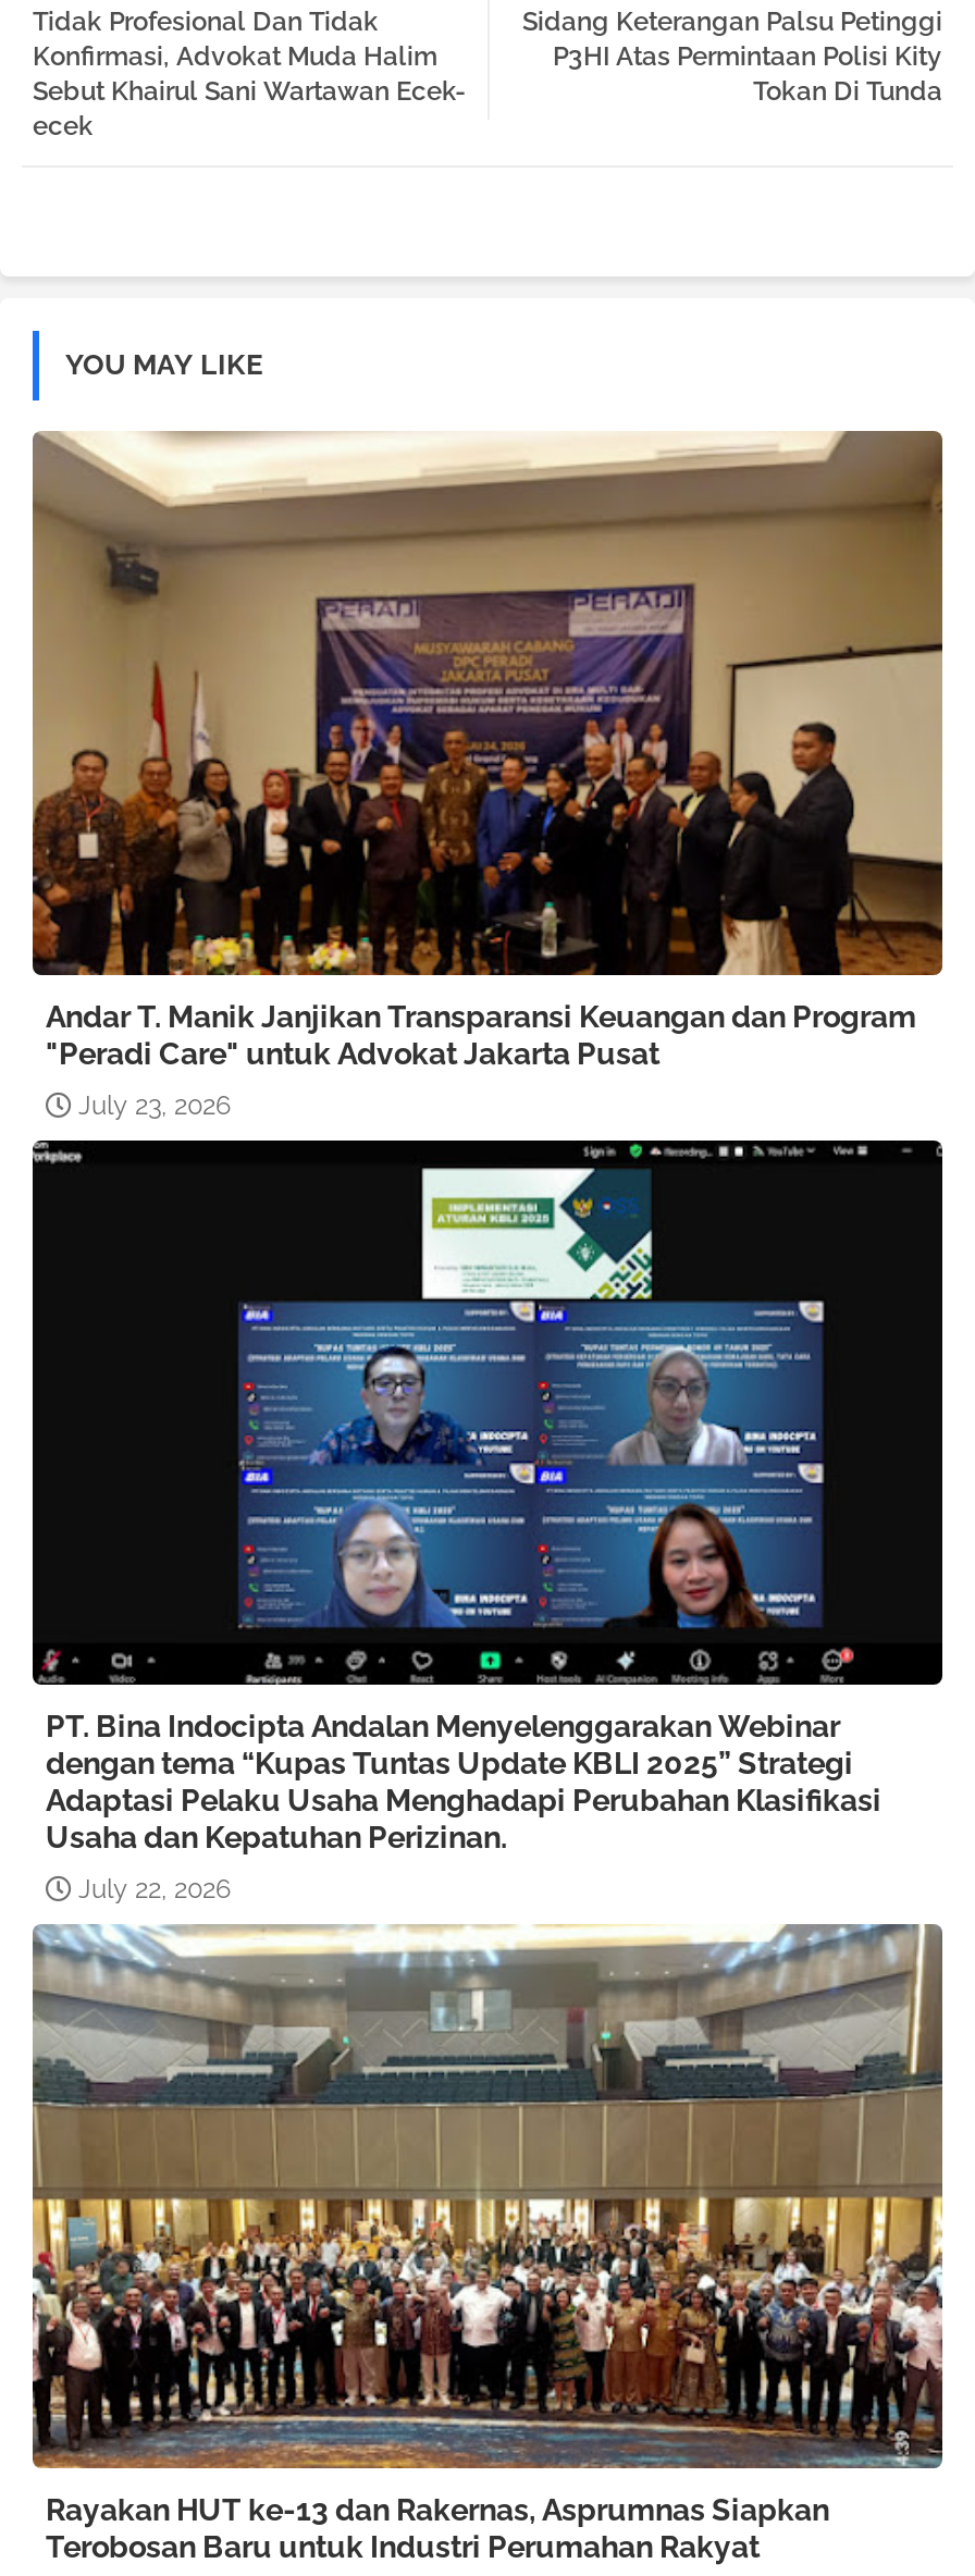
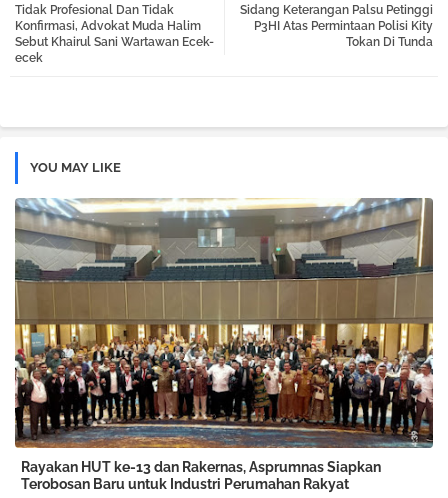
- [image]
- Andar T. Manik Janjikan Transparansi Keuangan dan Program
- "Peradi Care" untuk Advokat Jakarta Pusat
- July 23, 2026

- [image]
- PT. Bina Indocipta Andalan Menyelenggarakan Webinar
- dengan tema “Kupas Tuntas Update KBLI 2025” Strategi
- Adaptasi Pelaku Usaha Menghadapi Perubahan Klasifikasi
- Usaha dan Kepatuhan Perizinan.
- July 22, 2026
